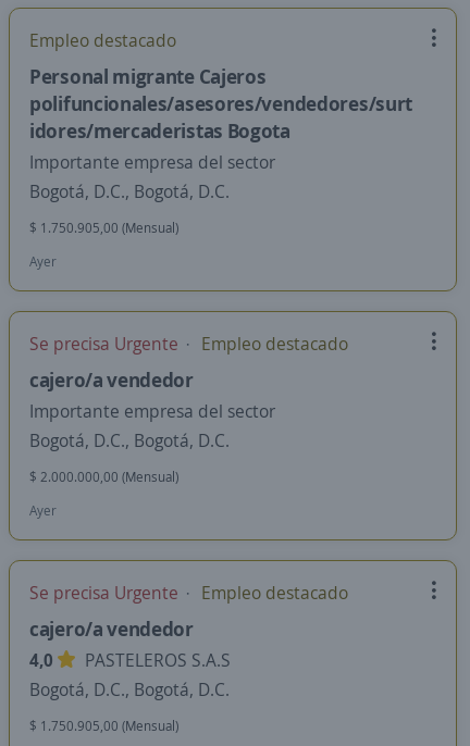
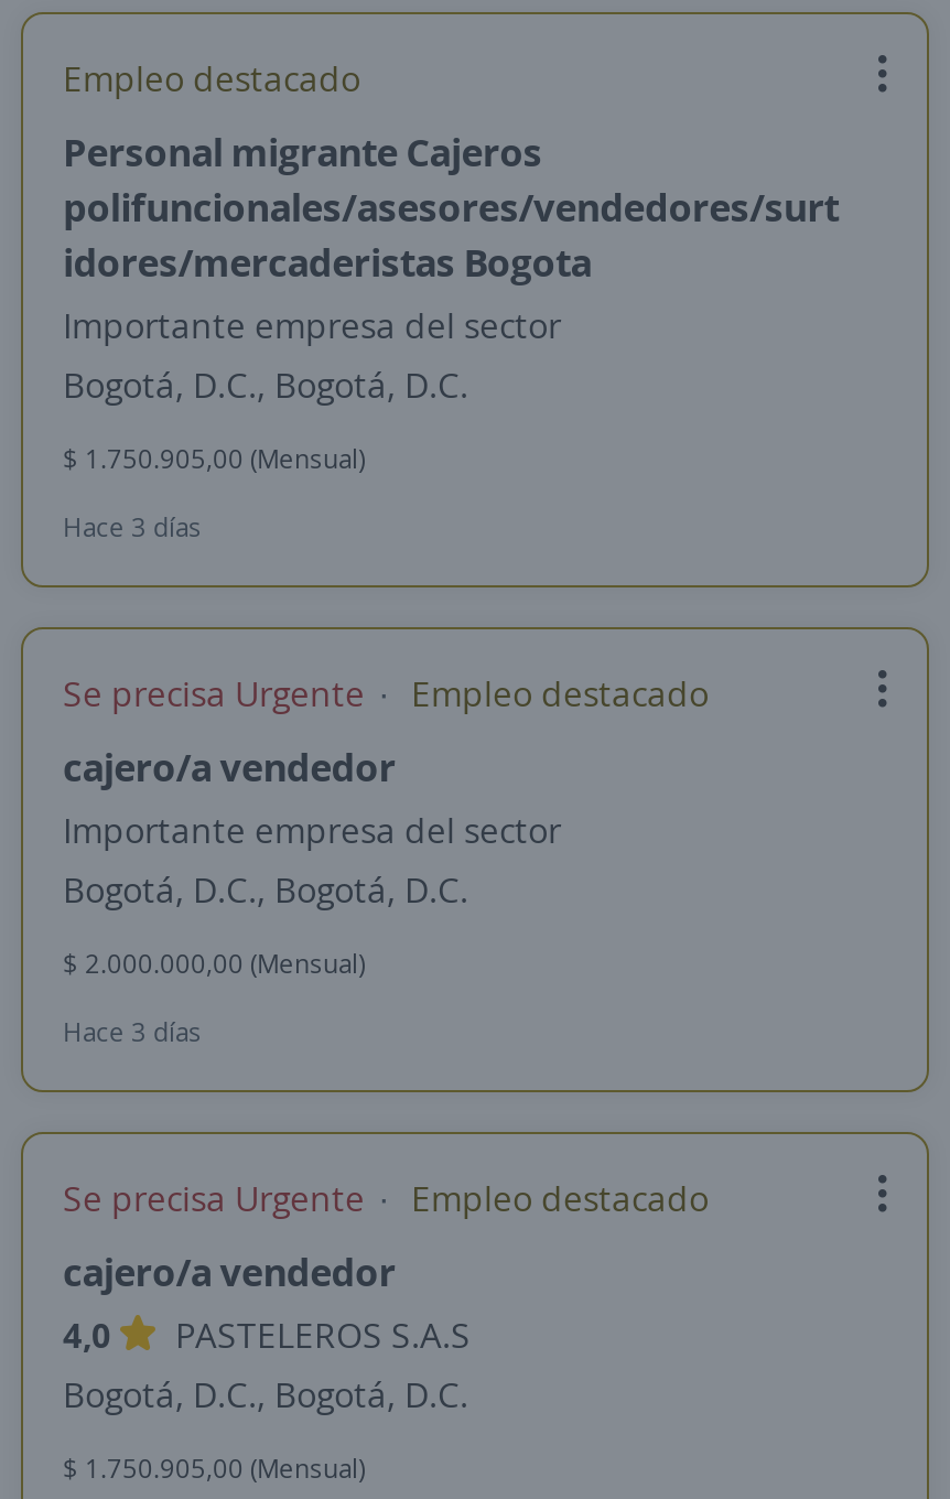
- Ayer
+ Hace 3 días

- Ayer
+ Hace 3 días
